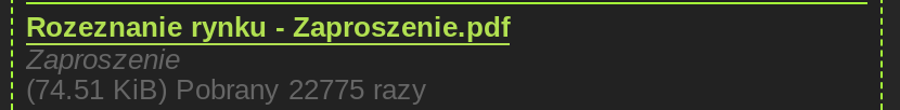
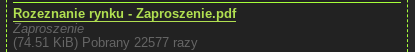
- (74.51 KiB) Pobrany 22775 razy
+ (74.51 KiB) Pobrany 22577 razy
